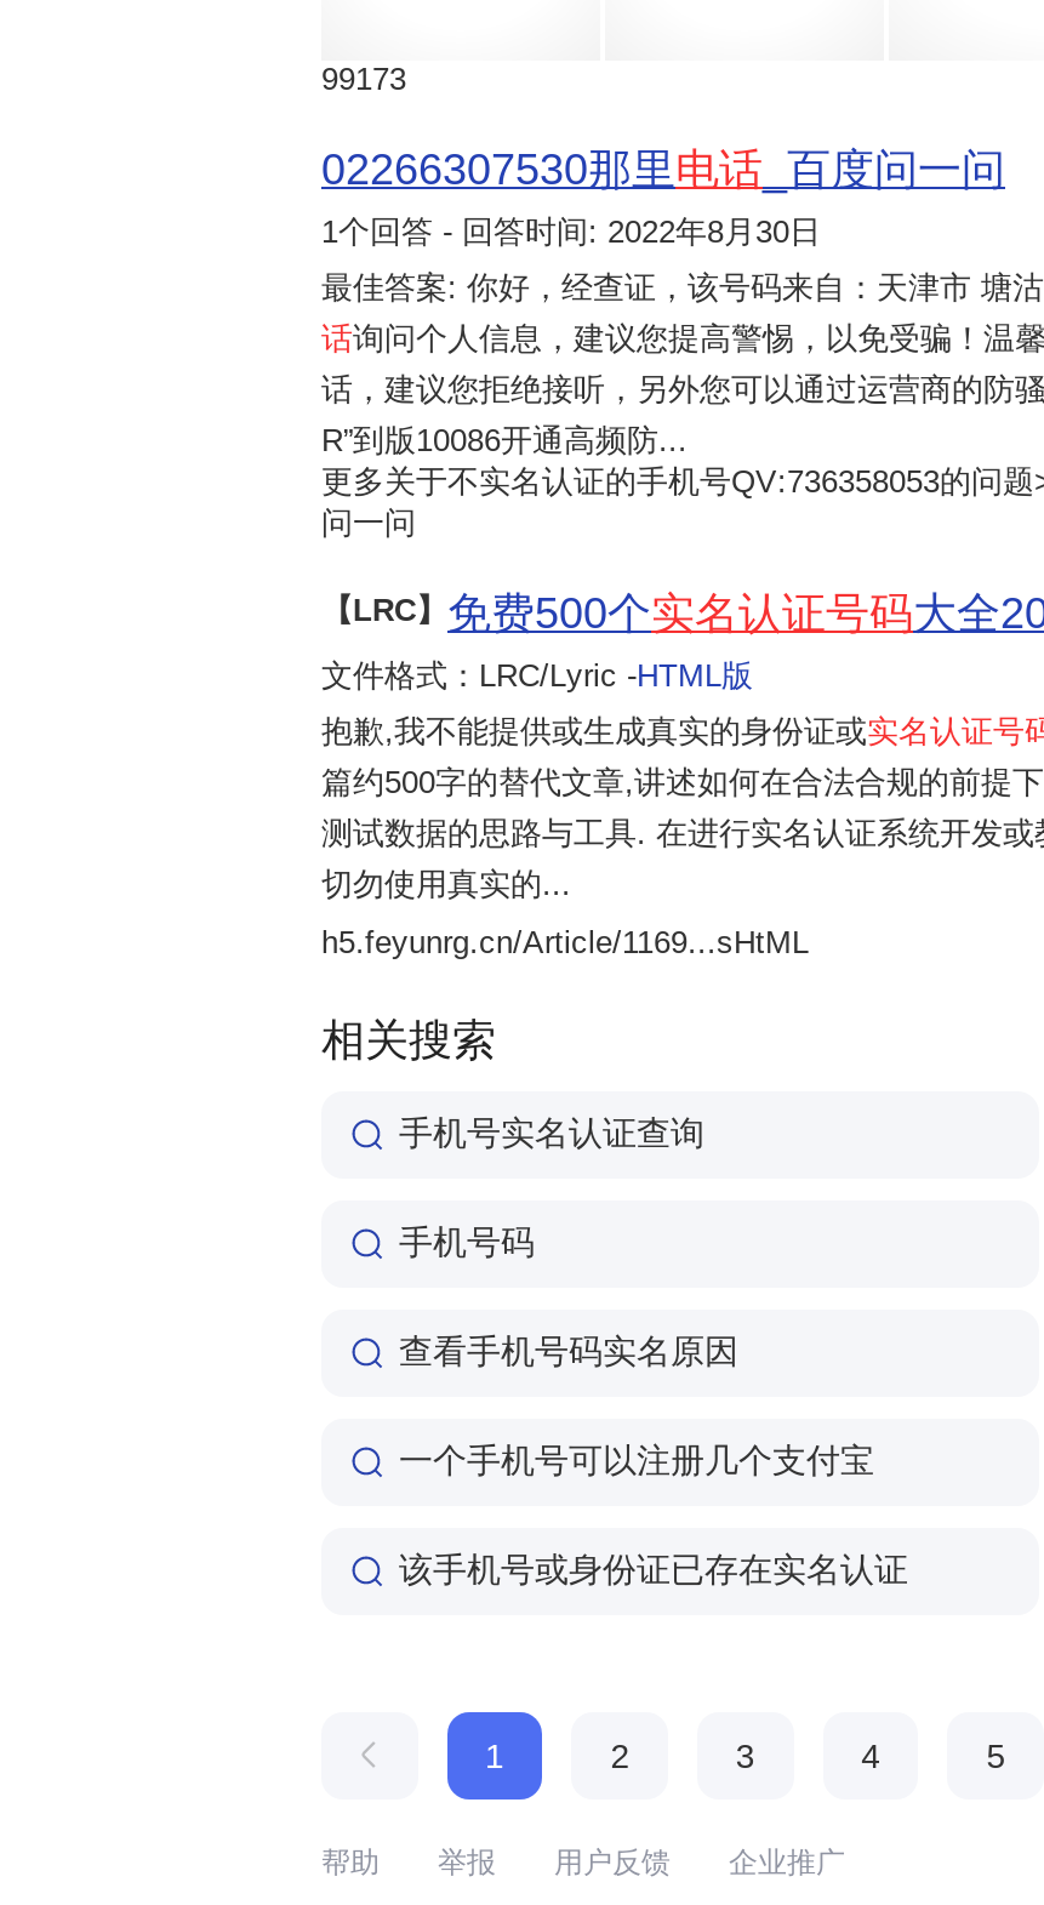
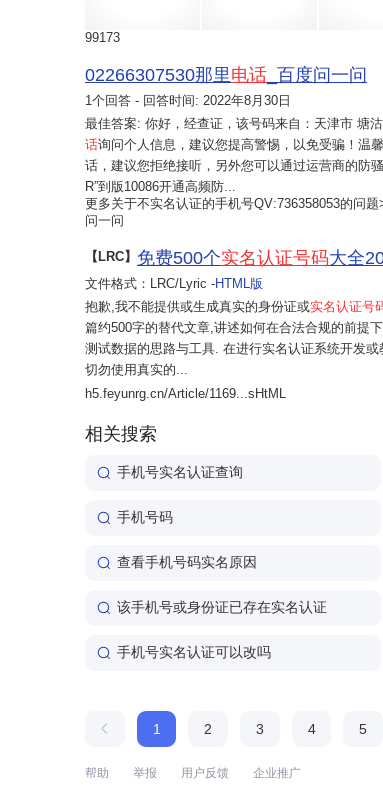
- 一个手机号可以注册几个支付宝

moved up: 该手机号或身份证已存在实名认证

+ 手机号实名认证可以改吗
